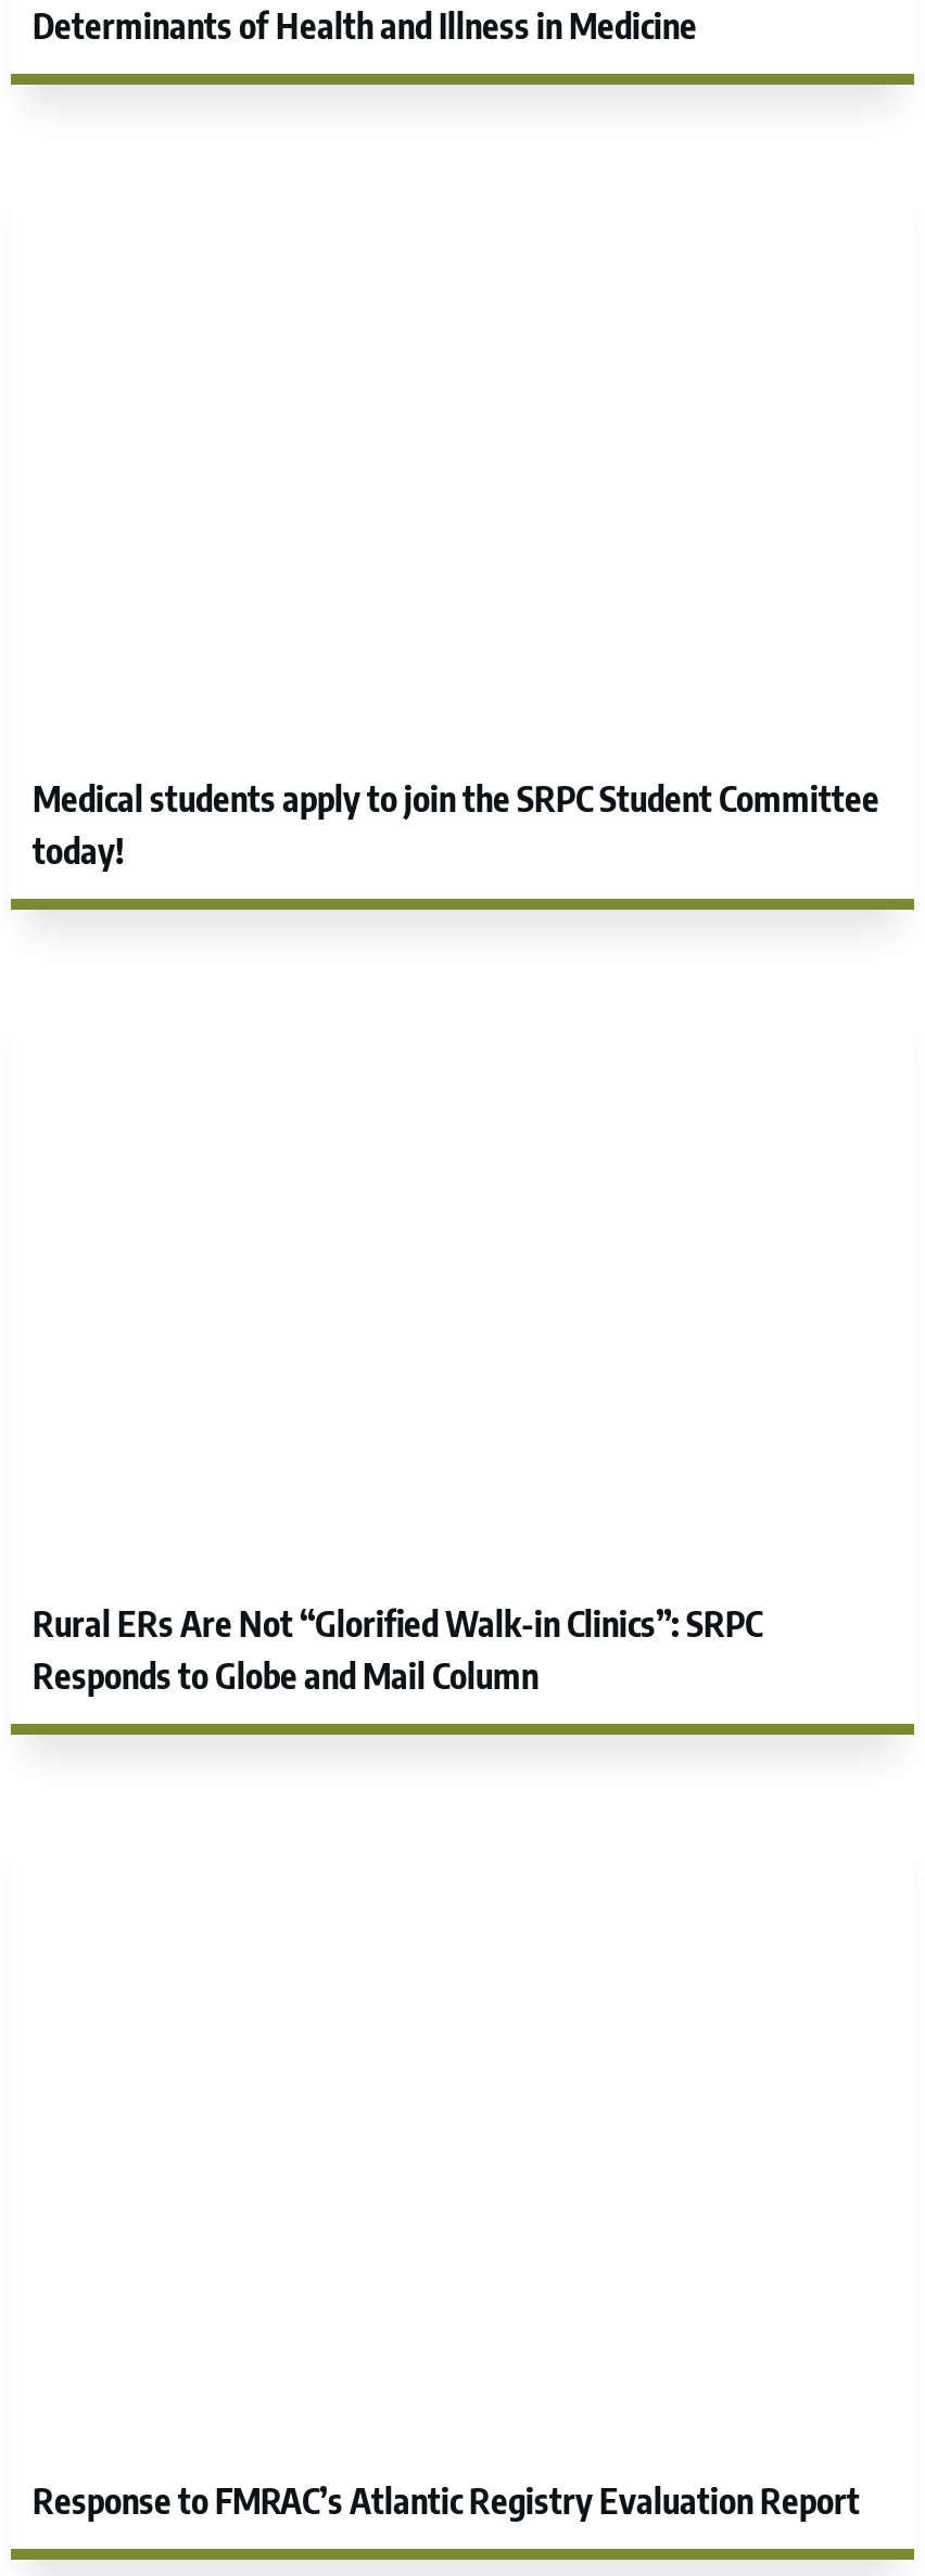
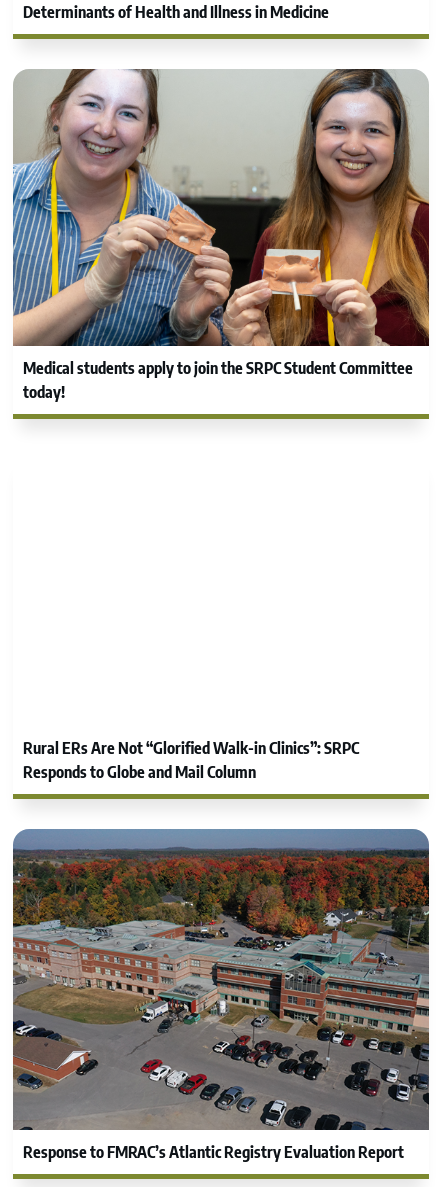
+ [image]

+ [image]
